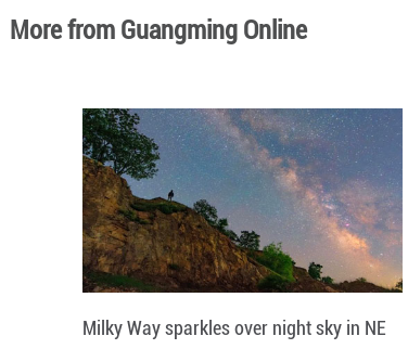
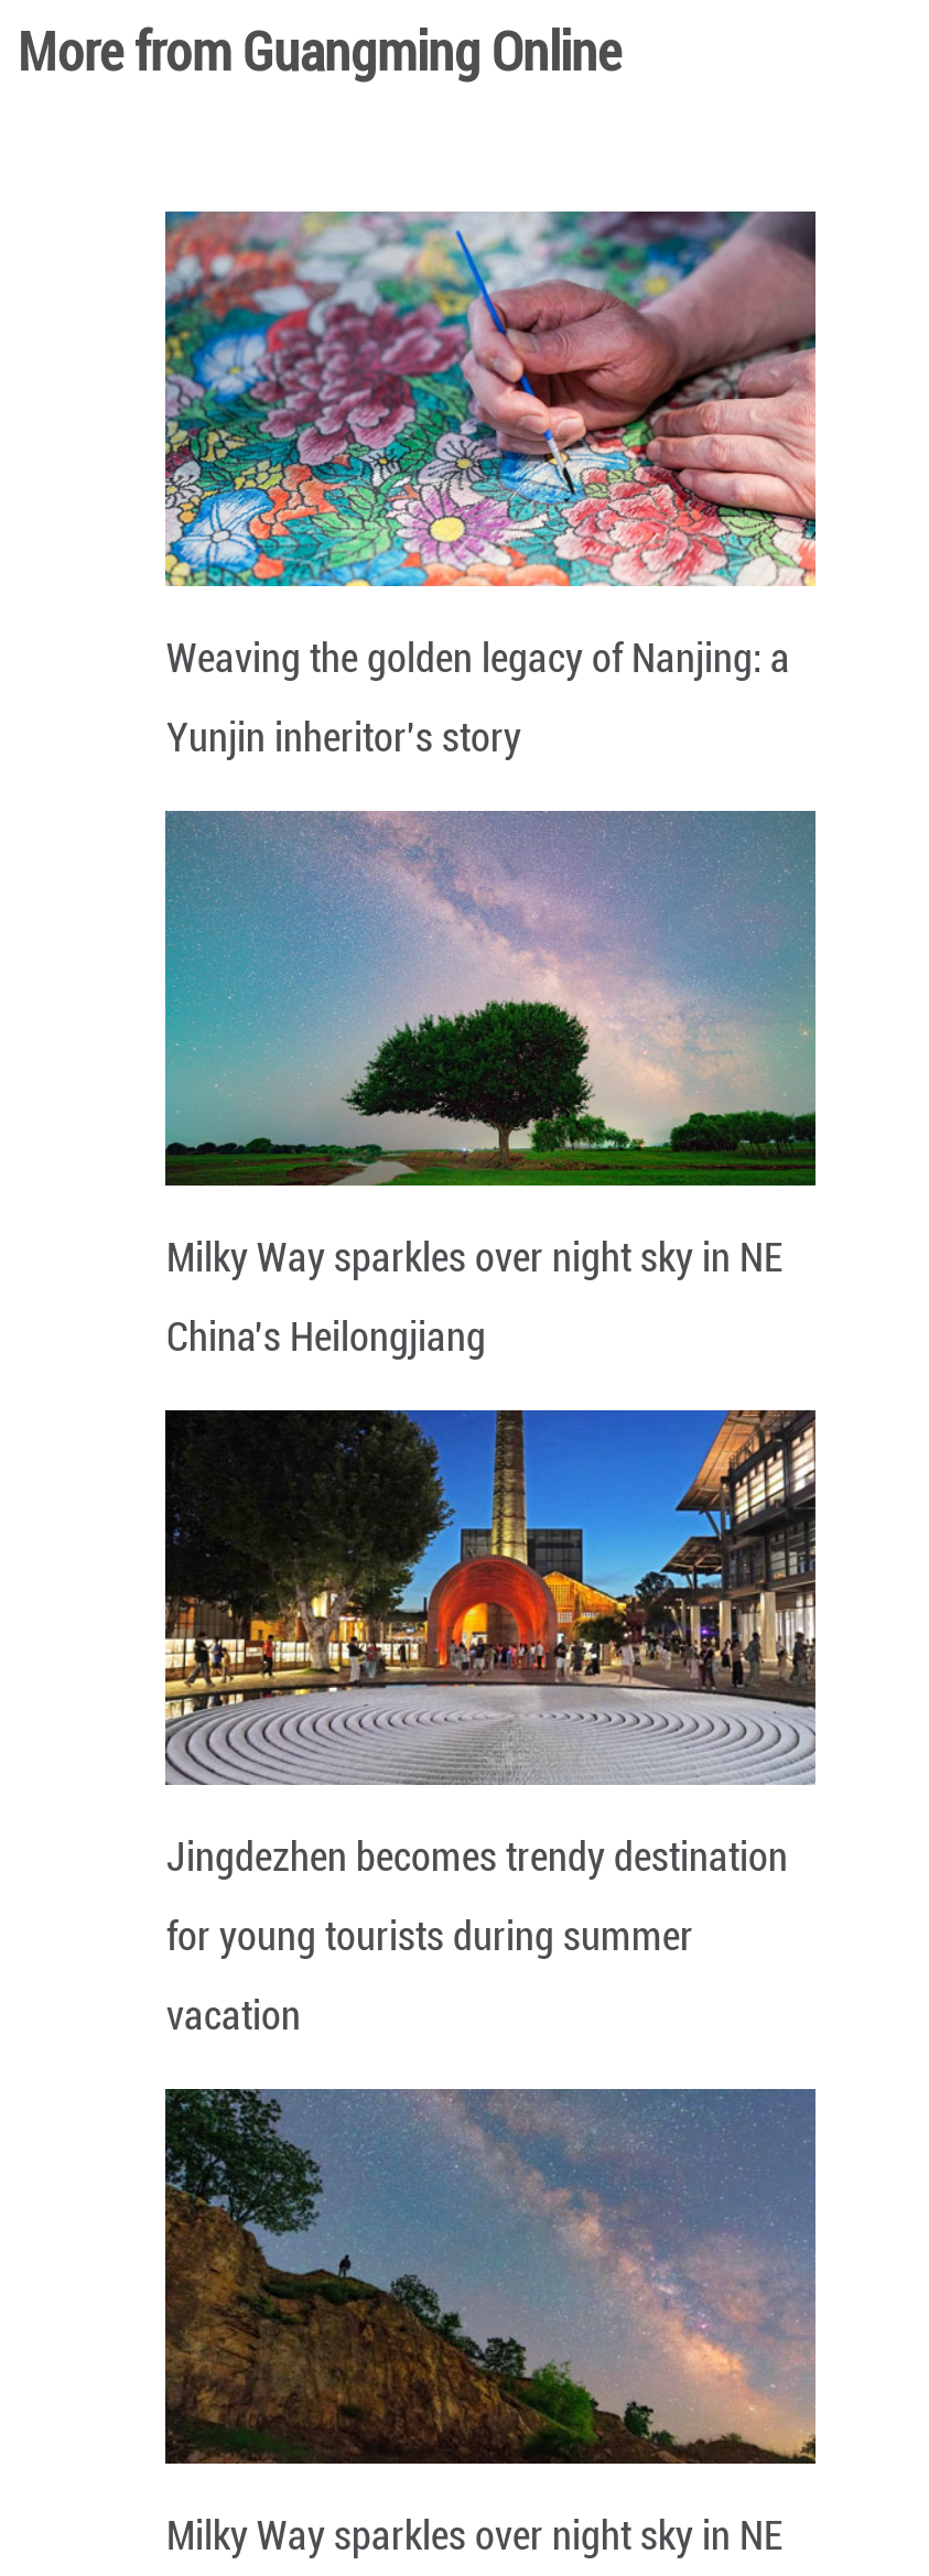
+ [image]
+ Weaving the golden legacy of Nanjing: a
+ Yunjin inheritor's story

+ [image]
+ Milky Way sparkles over night sky in NE
+ China's Heilongjiang

+ [image]
+ Jingdezhen becomes trendy destination
+ for young tourists during summer
+ vacation
